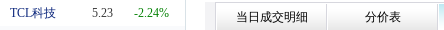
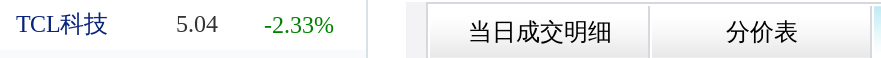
- 5.23
+ 5.04

- -2.24%
+ -2.33%
